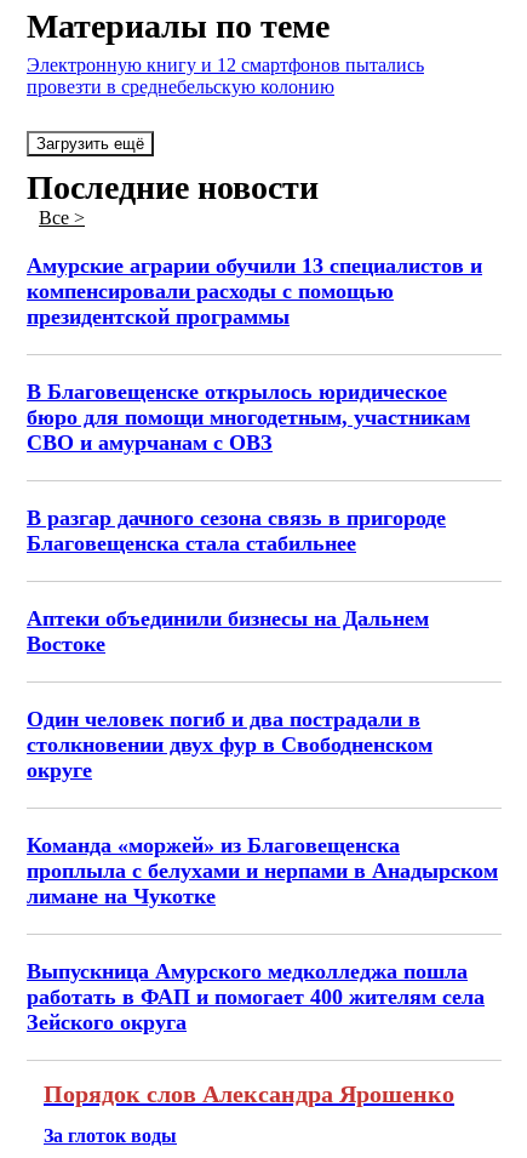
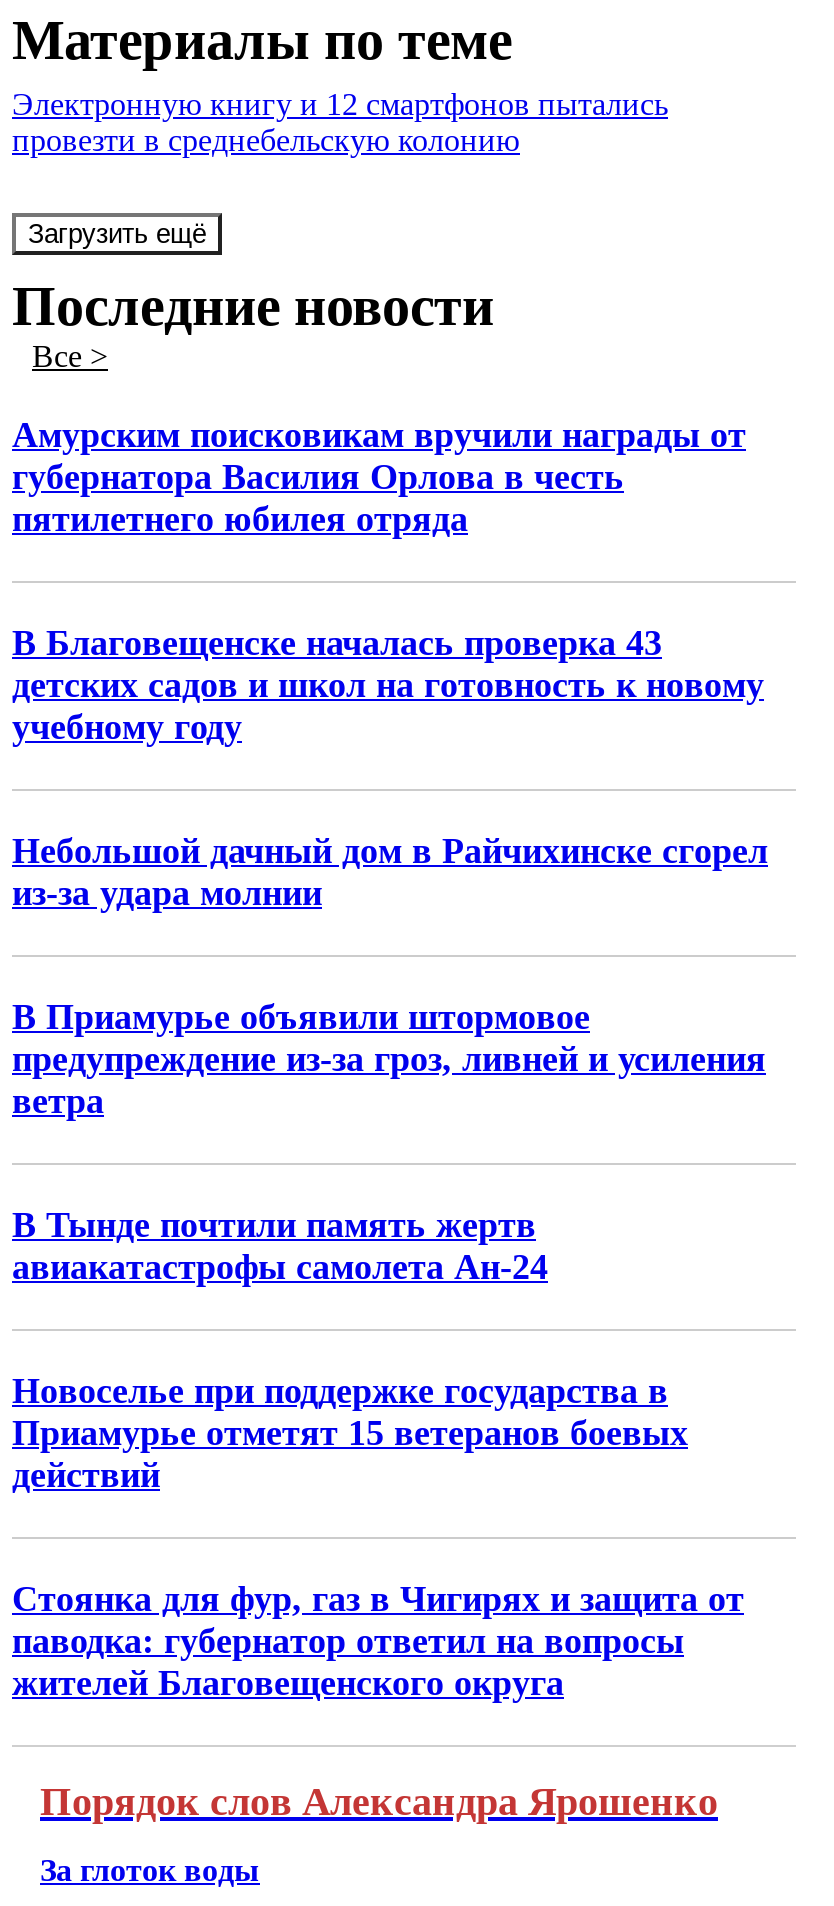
- Амурские аграрии обучили 13 специалистов и
- компенсировали расходы с помощью
- президентской программы
+ Амурским поисковикам вручили награды от
+ губернатора Василия Орлова в честь
+ пятилетнего юбилея отряда

- В Благовещенске открылось юридическое
- бюро для помощи многодетным, участникам
- СВО и амурчанам с ОВЗ
+ В Благовещенске началась проверка 43
+ детских садов и школ на готовность к новому
+ учебному году

- В разгар дачного сезона связь в пригороде
- Благовещенска стала стабильнее
+ Небольшой дачный дом в Райчихинске сгорел
+ из-за удара молнии

- Аптеки объединили бизнесы на Дальнем
- Востоке
+ В Приамурье объявили штормовое
+ предупреждение из-за гроз, ливней и усиления
+ ветра

- Один человек погиб и два пострадали в
- столкновении двух фур в Свободненском
- округе
+ В Тынде почтили память жертв
+ авиакатастрофы самолета Ан-24

- Команда «моржей» из Благовещенска
- проплыла с белухами и нерпами в Анадырском
- лимане на Чукотке
+ Новоселье при поддержке государства в
+ Приамурье отметят 15 ветеранов боевых
+ действий

- Выпускница Амурского медколледжа пошла
- работать в ФАП и помогает 400 жителям села
- Зейского округа
+ Стоянка для фур, газ в Чигирях и защита от
+ паводка: губернатор ответил на вопросы
+ жителей Благовещенского округа
